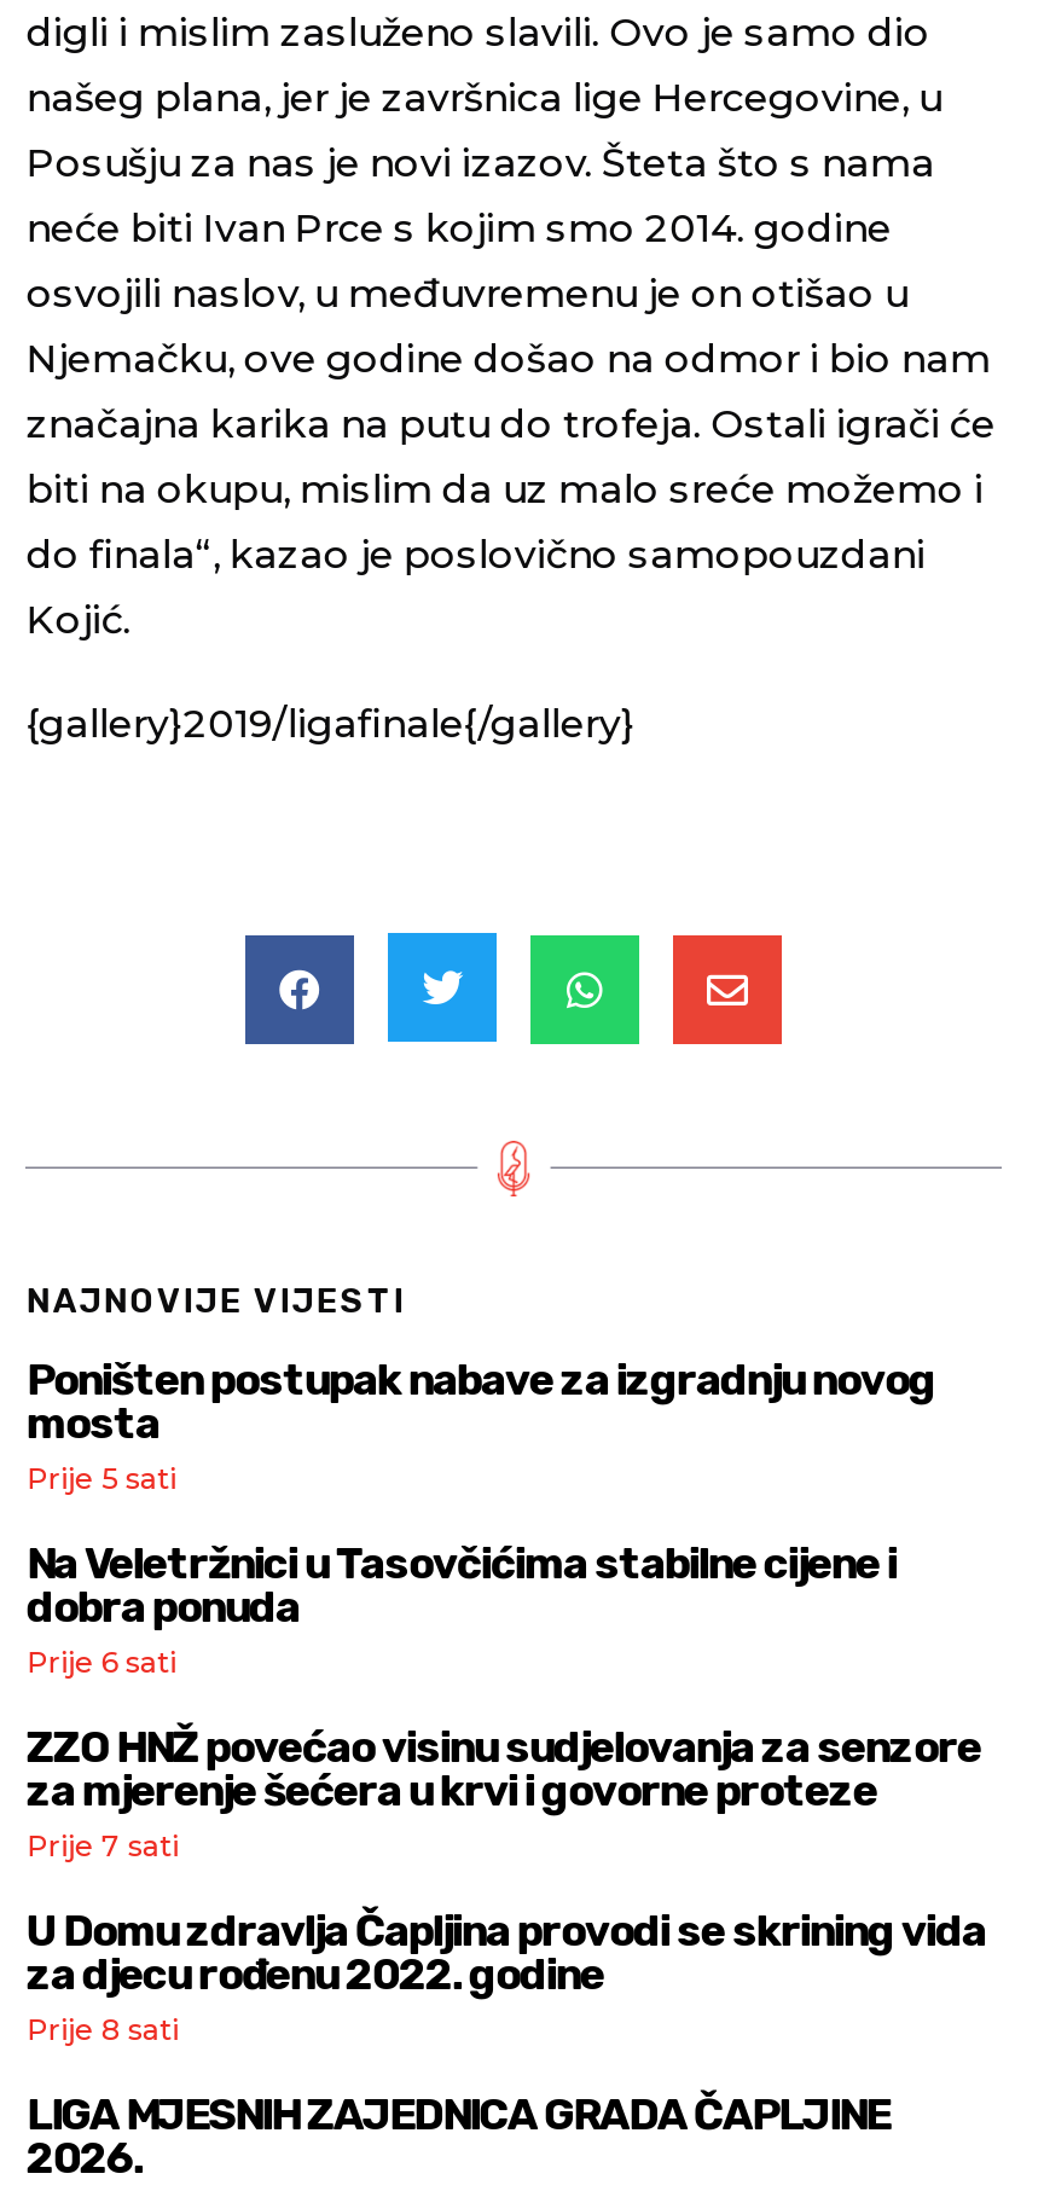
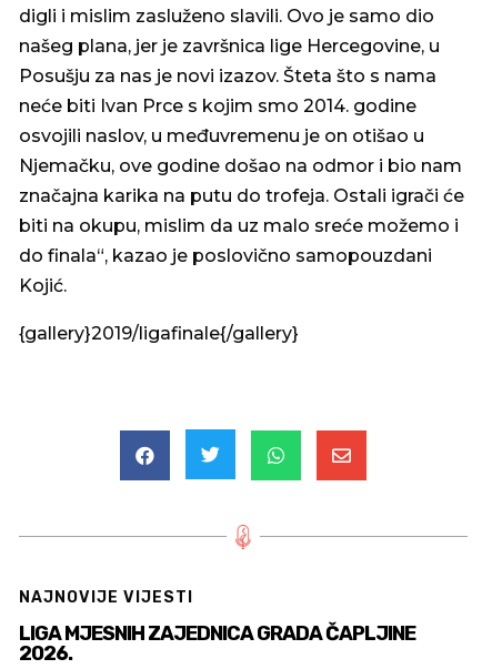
- Poništen postupak nabave za izgradnju novog
- mosta
- Prije 5 sati
- Na Veletržnici u Tasovčićima stabilne cijene i
- dobra ponuda
- Prije 6 sati
- ZZO HNŽ povećao visinu sudjelovanja za senzore
- za mjerenje šećera u krvi i govorne proteze
- Prije 7 sati
- U Domu zdravlja Čapljina provodi se skrining vida
- za djecu rođenu 2022. godine
- Prije 8 sati
